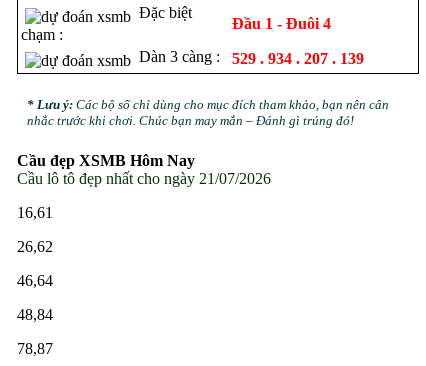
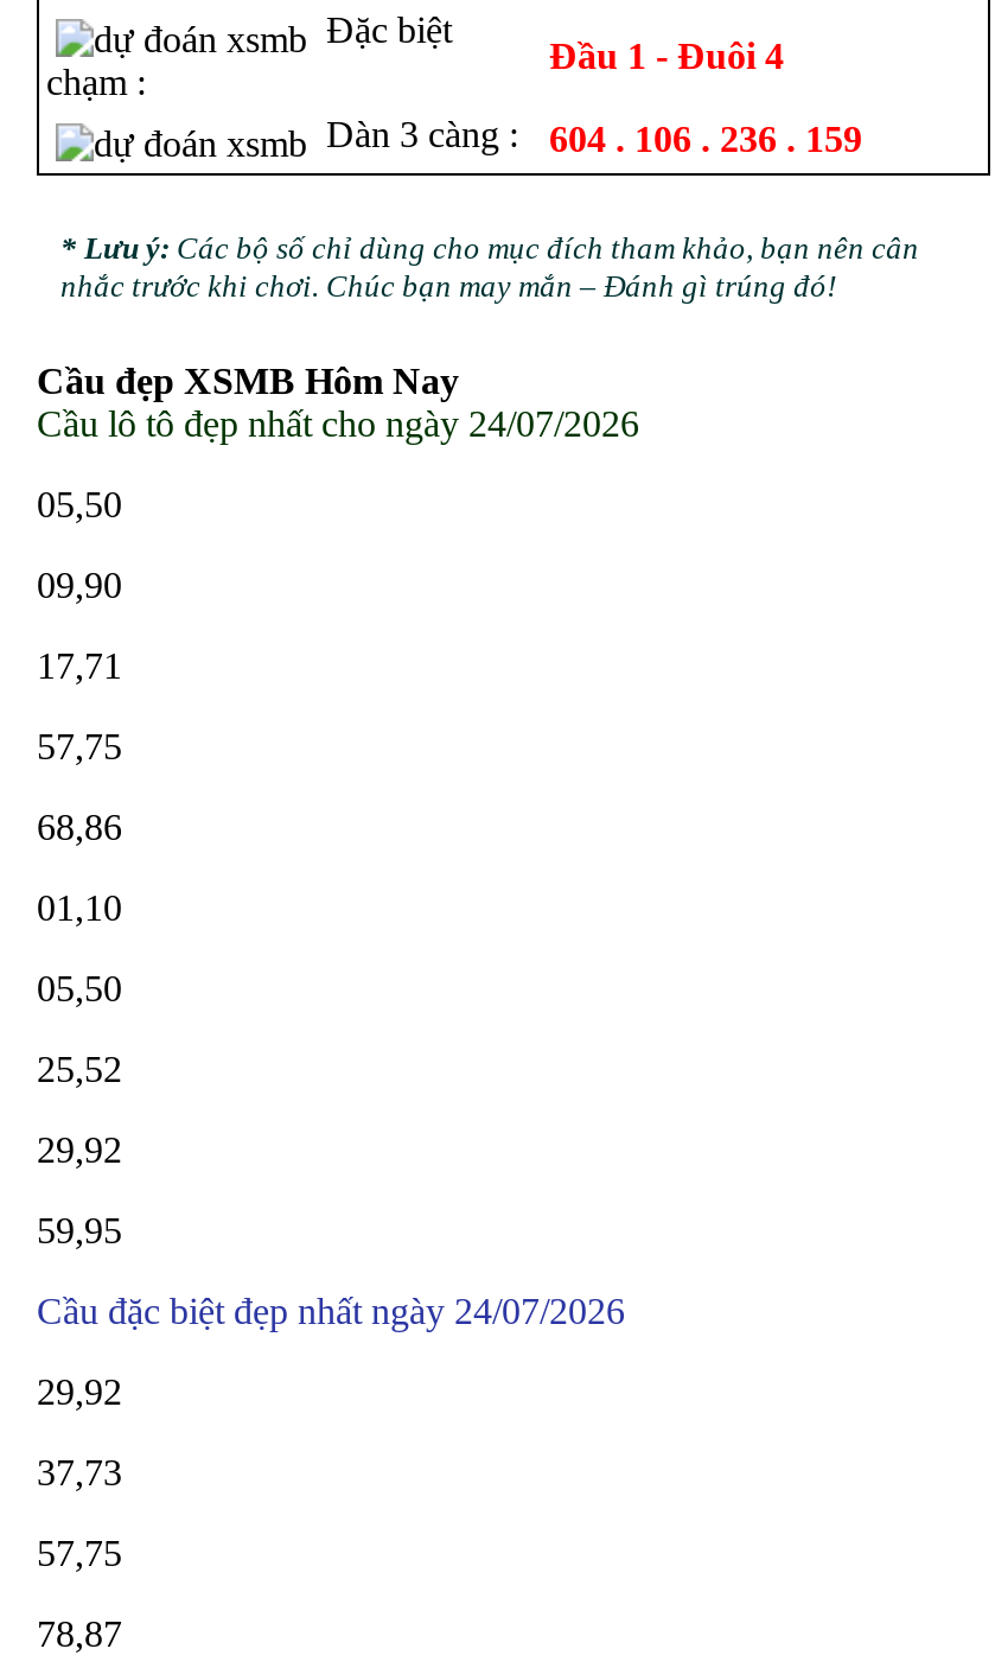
- Dàn 3 càng : 529 . 934 . 207 . 139
+ Dàn 3 càng : 604 . 106 . 236 . 159

- Cầu lô tô đẹp nhất cho ngày 21/07/2026
- 16,61
- 26,62
- 46,64
- 48,84
+ Cầu lô tô đẹp nhất cho ngày 24/07/2026
+ 05,50
+ 09,90
+ 17,71
+ 57,75
+ 68,86
+ 01,10
+ 05,50
+ 25,52
+ 29,92
+ 59,95
+ Cầu đặc biệt đẹp nhất ngày 24/07/2026
+ 29,92
+ 37,73
+ 57,75
